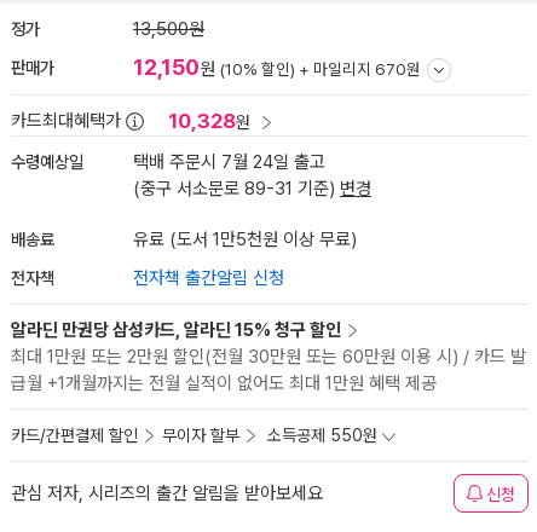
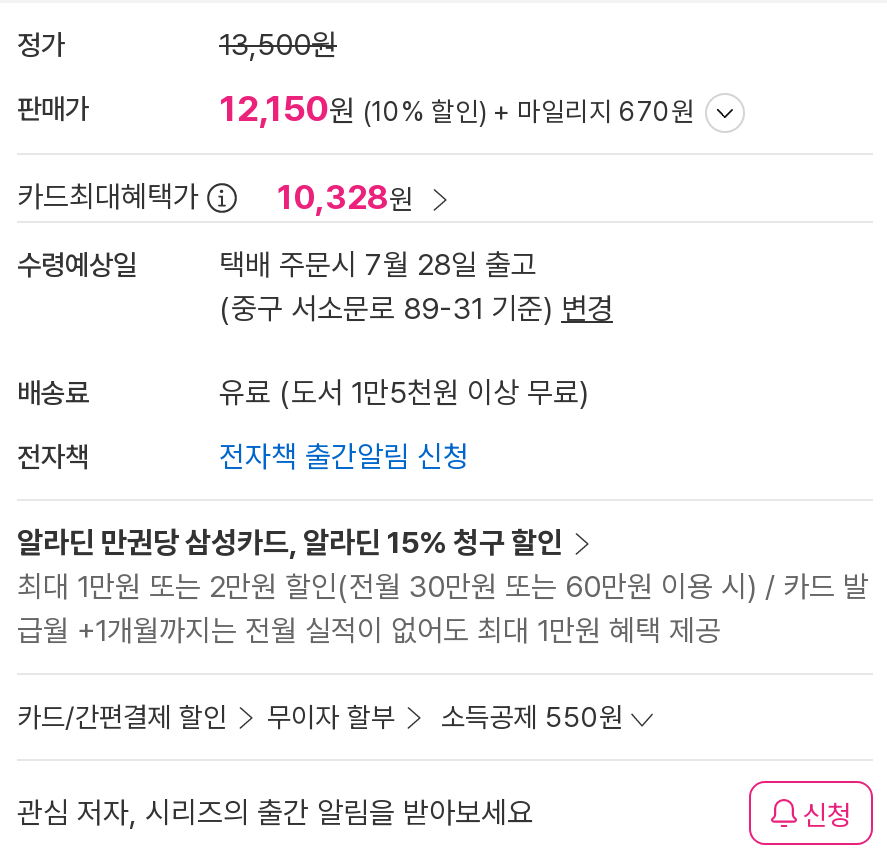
- 택배 주문시 7월 24일 출고
+ 택배 주문시 7월 28일 출고
